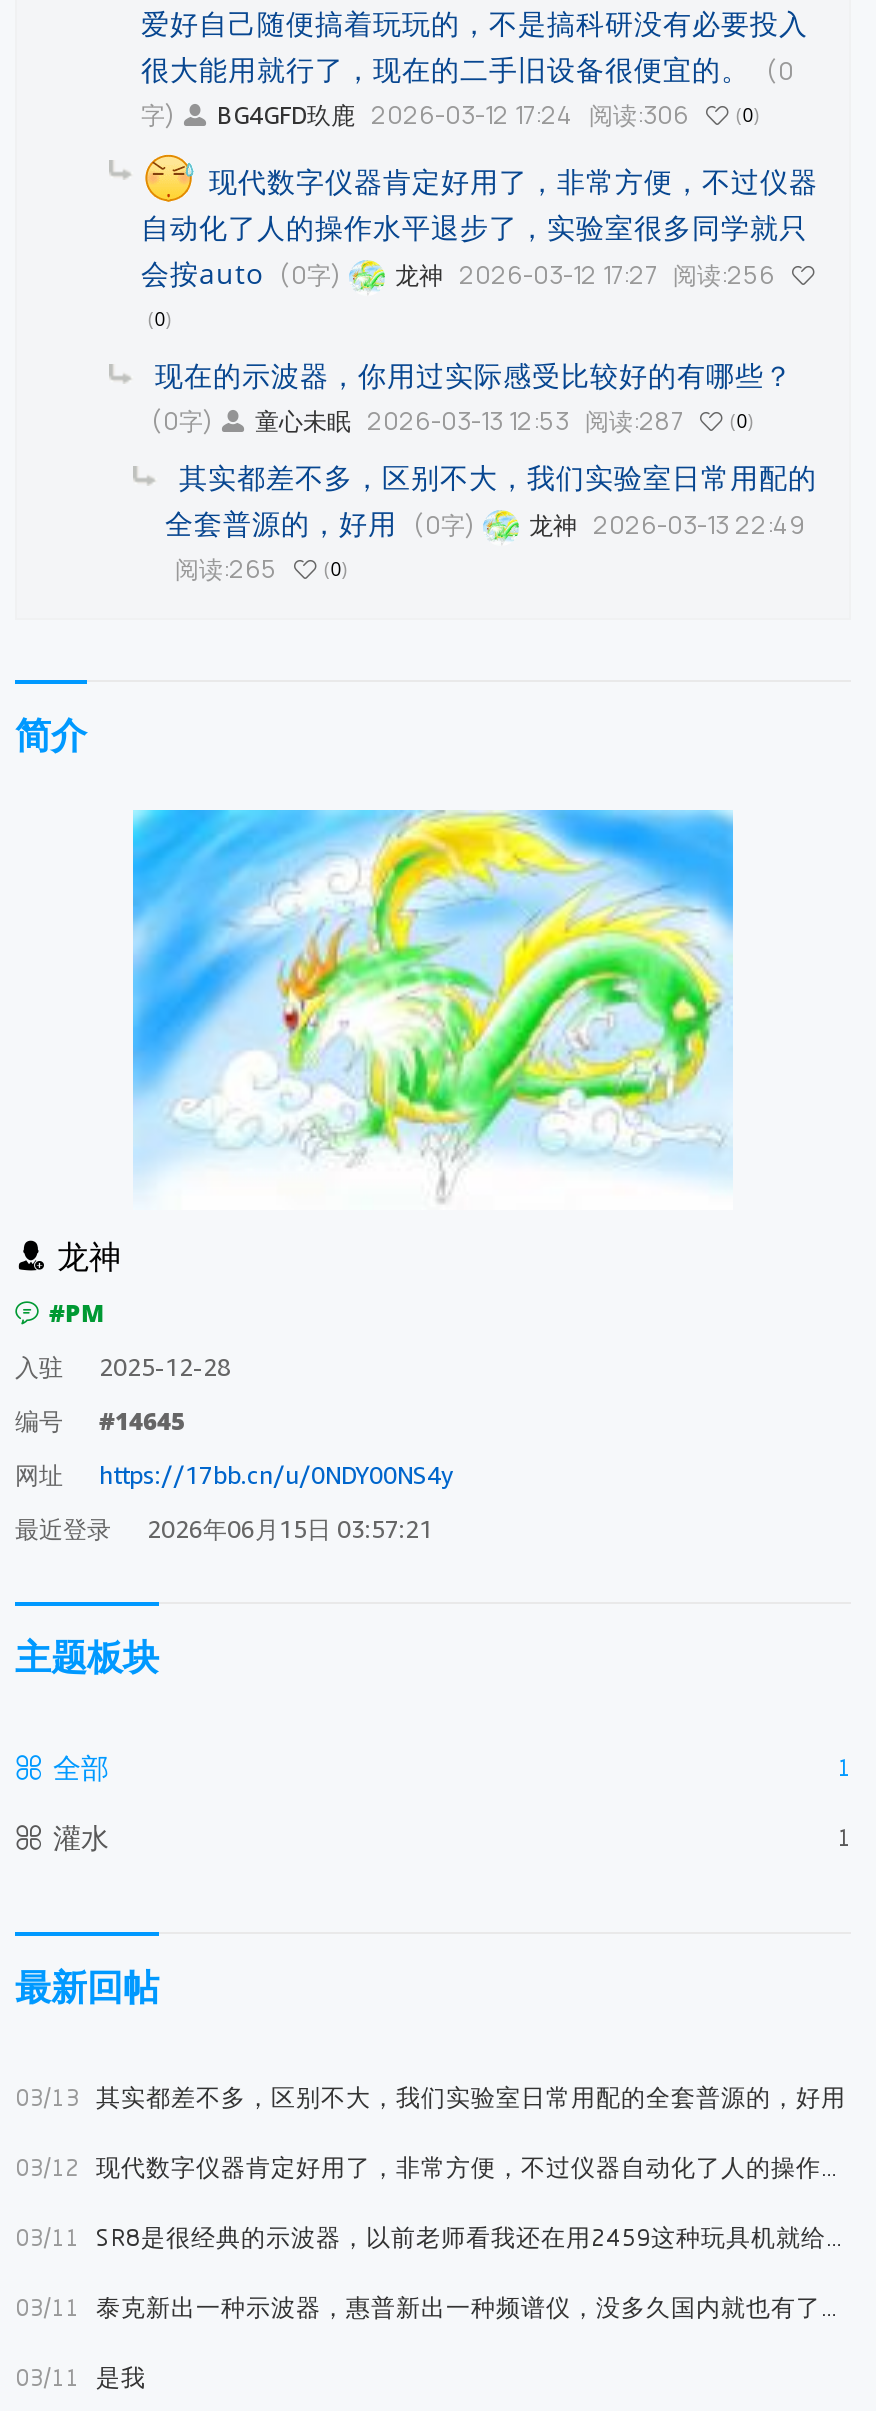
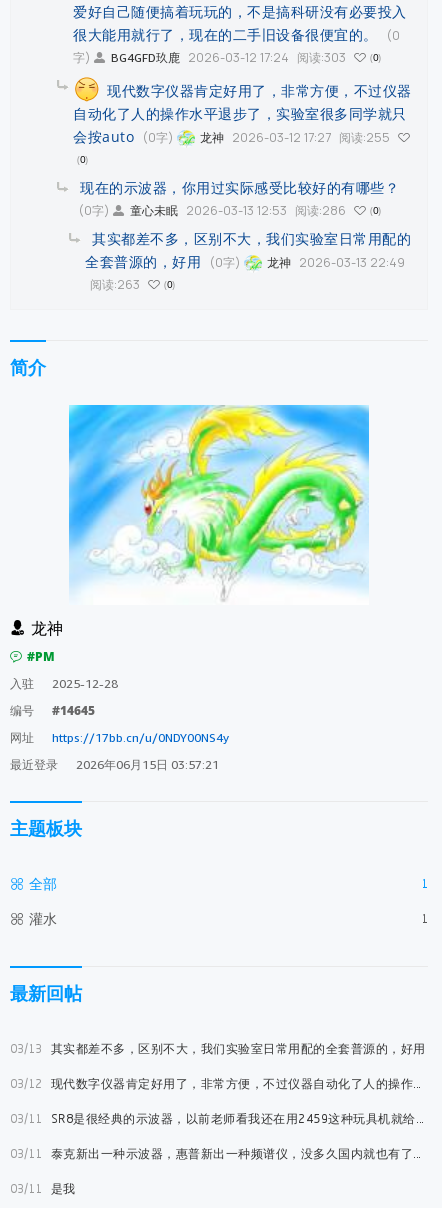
- BG4GFD玖鹿 2026-03-12 17:24 阅读:306
+ BG4GFD玖鹿 2026-03-12 17:24 阅读:303

- 会按auto (0字) 龙神 2026-03-12 17:27 阅读:256
+ 会按auto (0字) 龙神 2026-03-12 17:27 阅读:255

- 童心未眠 2026-03-13 12:53 阅读:287
+ 童心未眠 2026-03-13 12:53 阅读:286

- 阅读:265 0
+ 阅读:263 0
